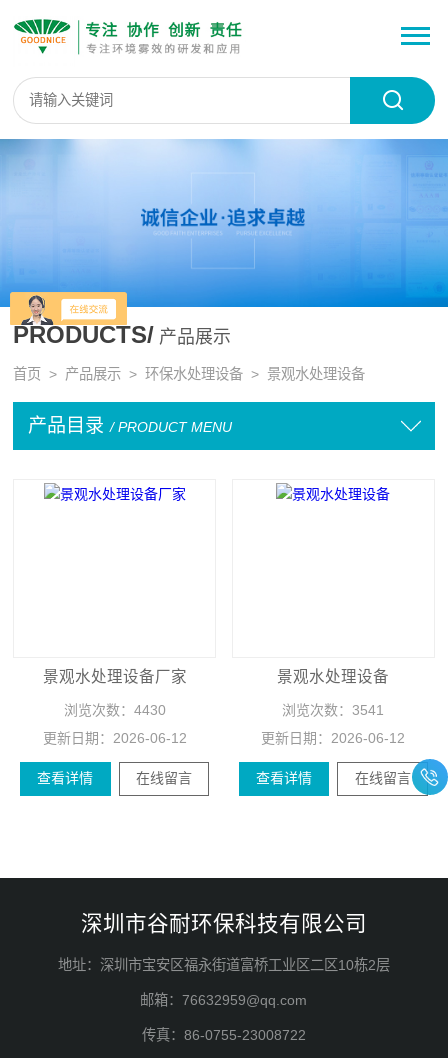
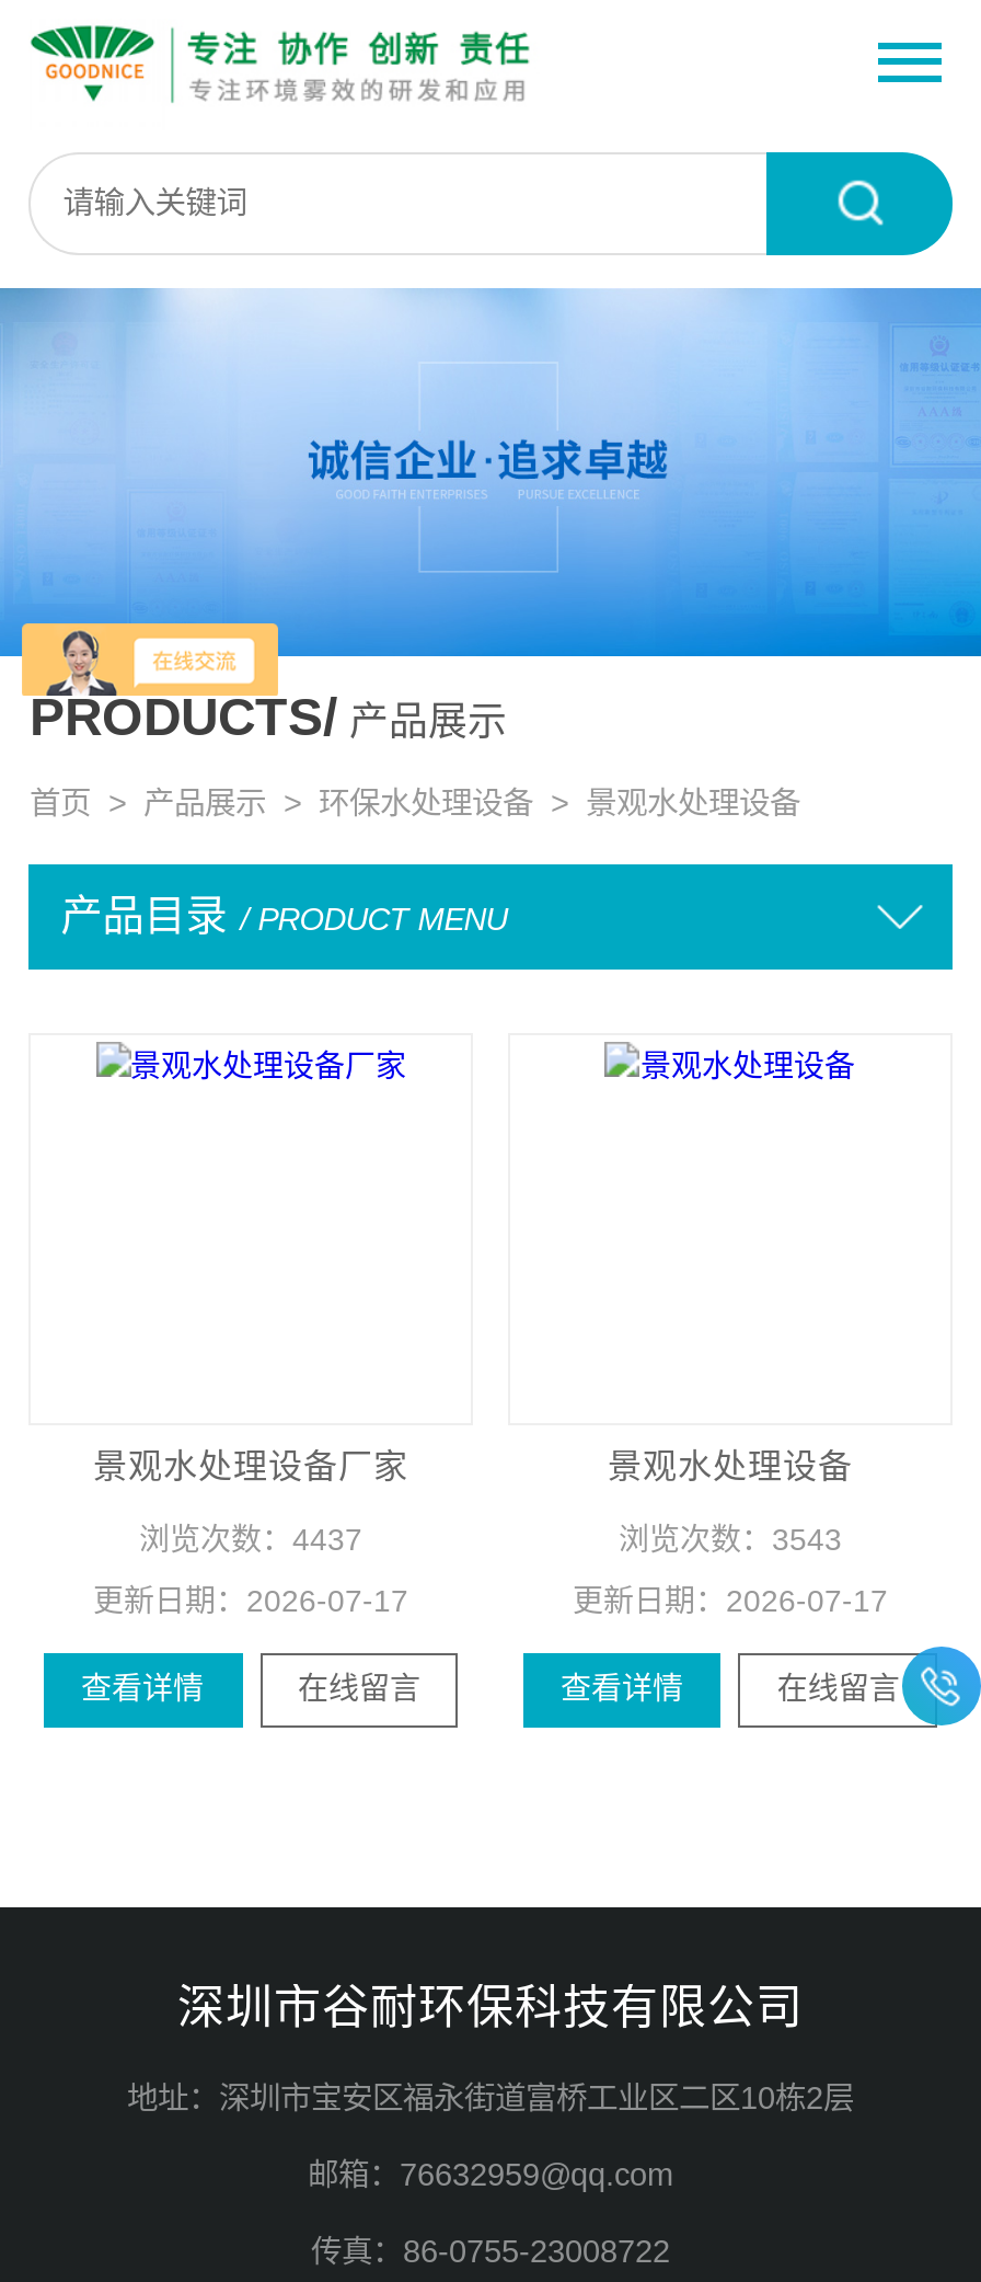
- 浏览次数：4430
+ 浏览次数：4437

- 浏览次数：3541
+ 浏览次数：3543

- 更新日期：2026-06-12
+ 更新日期：2026-07-17

- 更新日期：2026-06-12
+ 更新日期：2026-07-17
